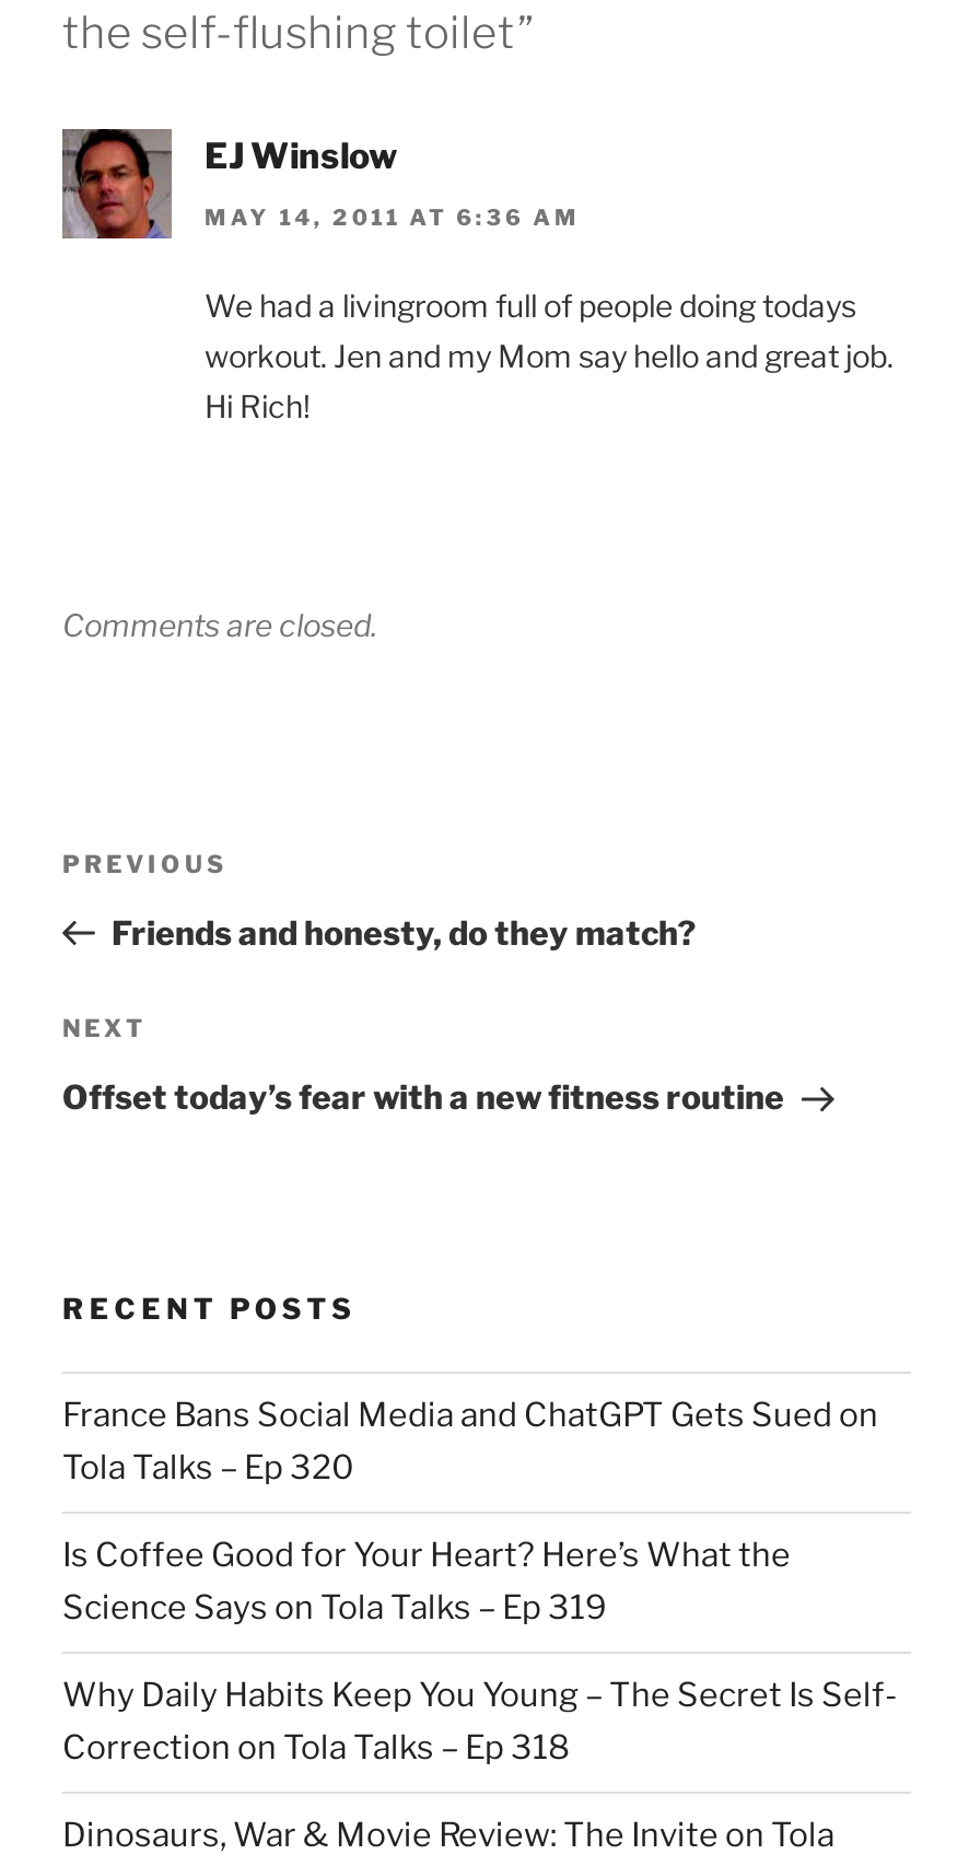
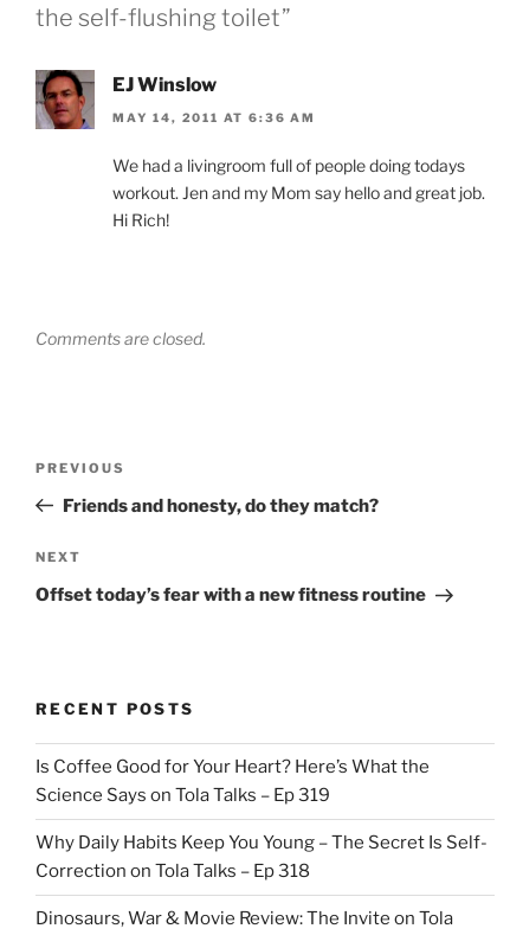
- France Bans Social Media and ChatGPT Gets Sued on
- Tola Talks – Ep 320
